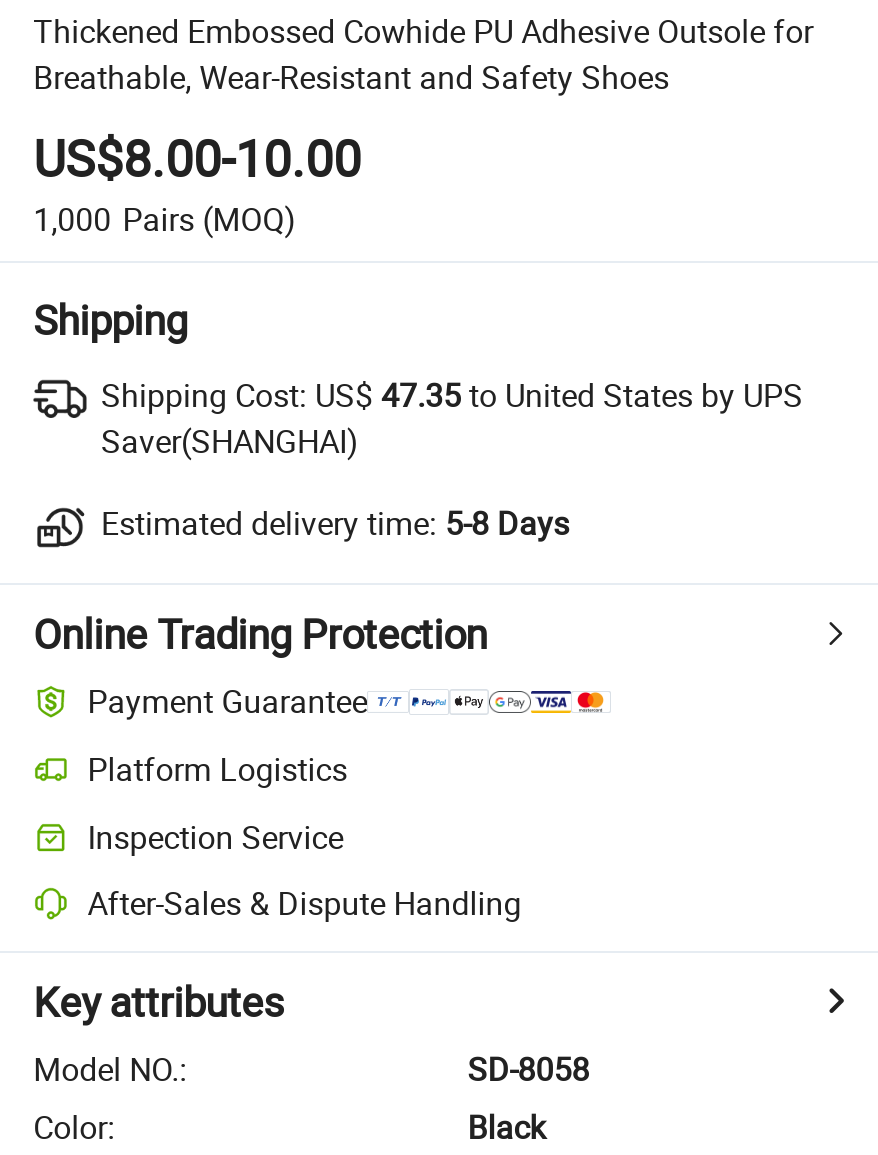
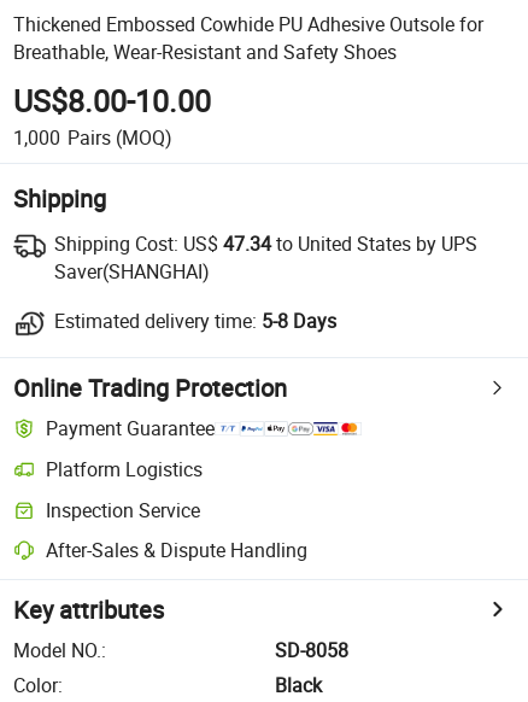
- Shipping Cost: US$47.35 to United States by UPS
+ Shipping Cost: US$47.34 to United States by UPS
